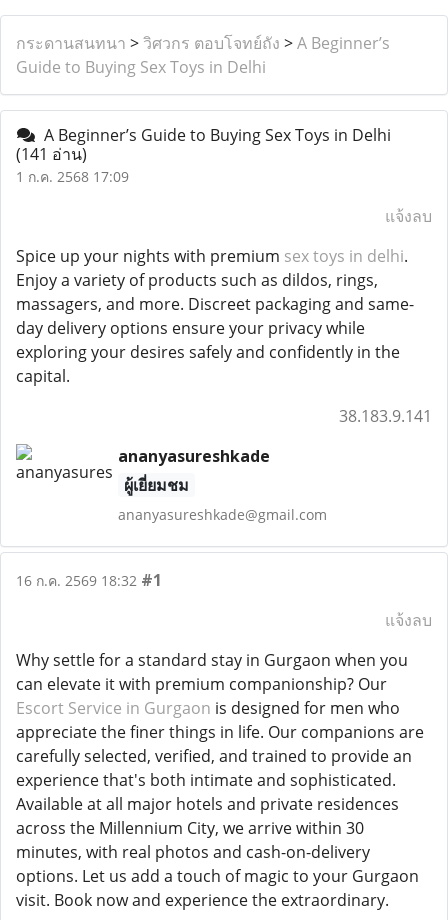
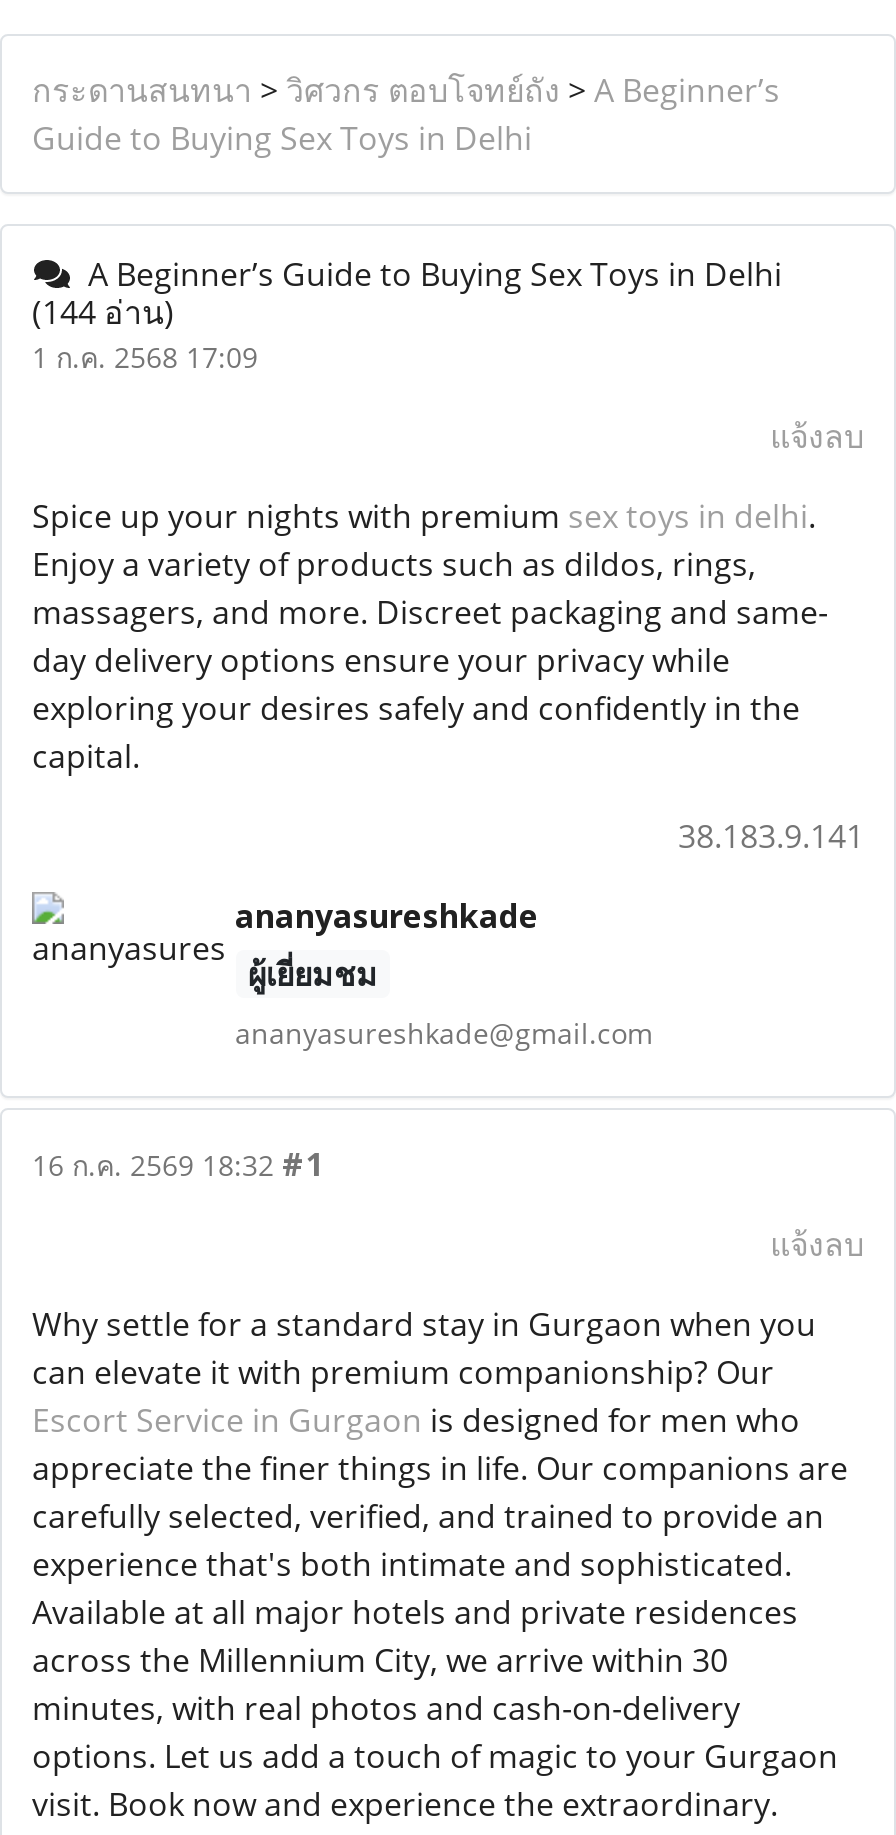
- (141 อ่าน)
+ (144 อ่าน)
